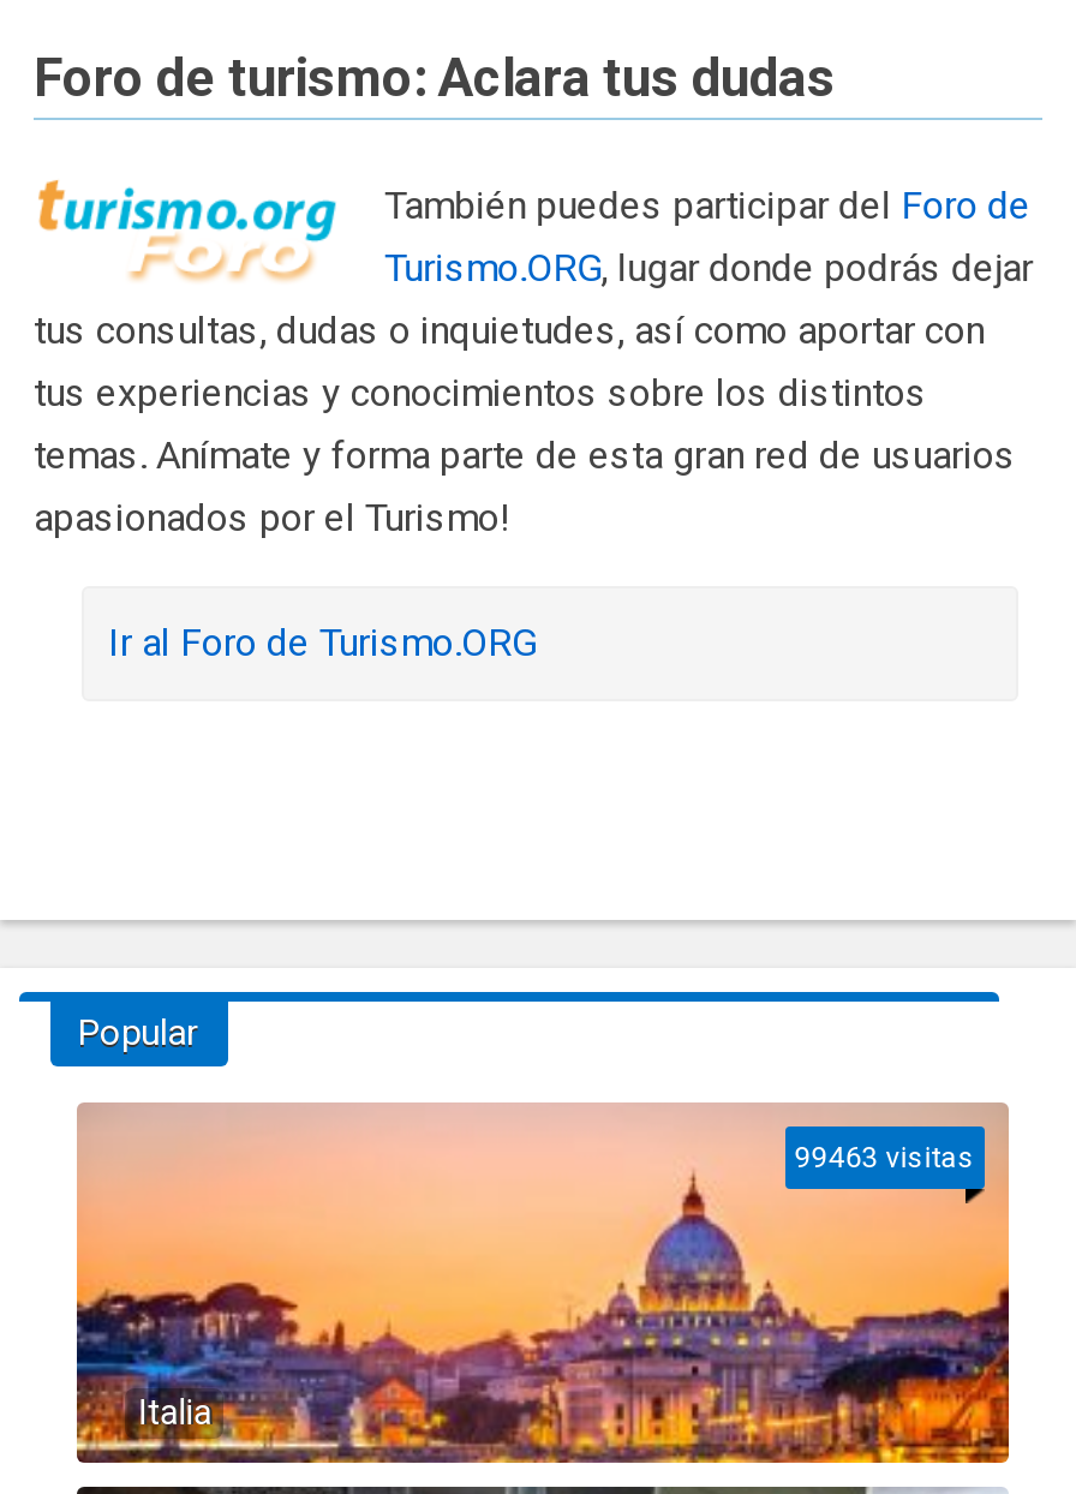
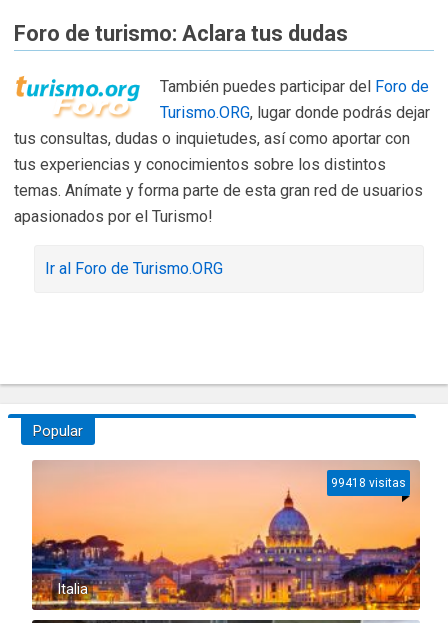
- 99463 visitas
+ 99418 visitas
